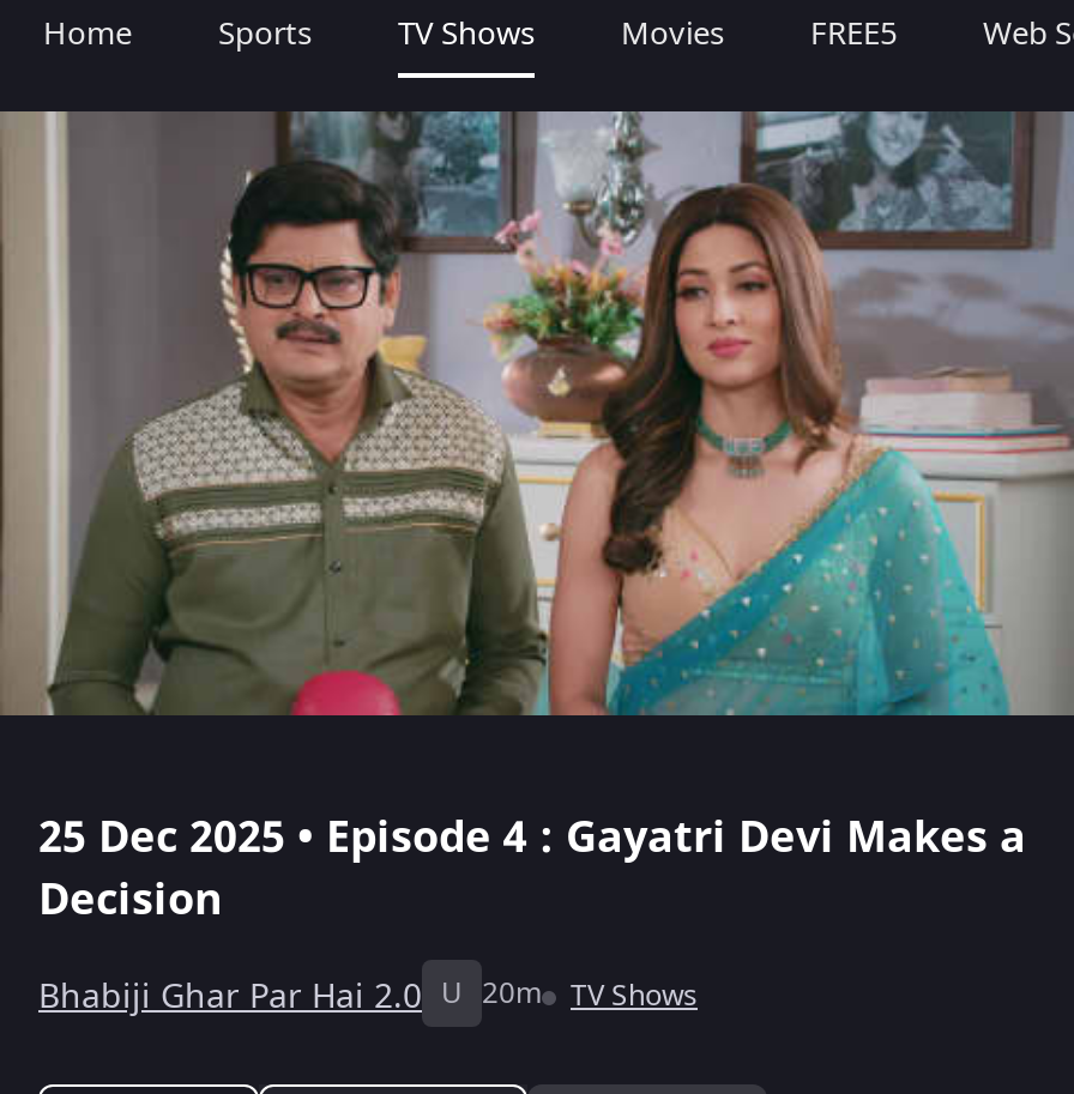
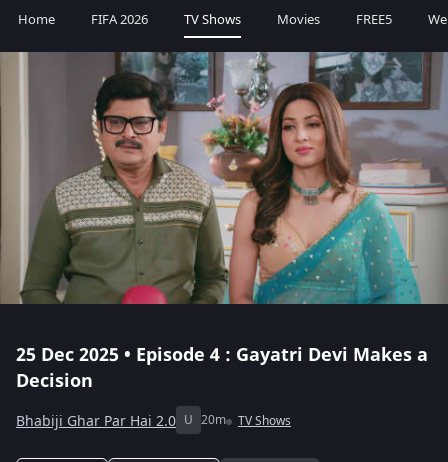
- Sports
+ FIFA 2026
